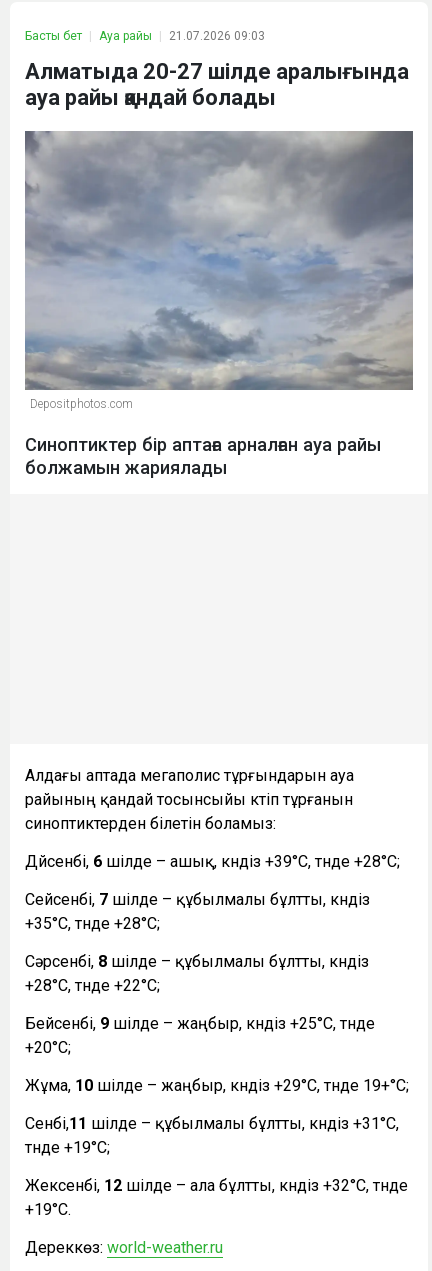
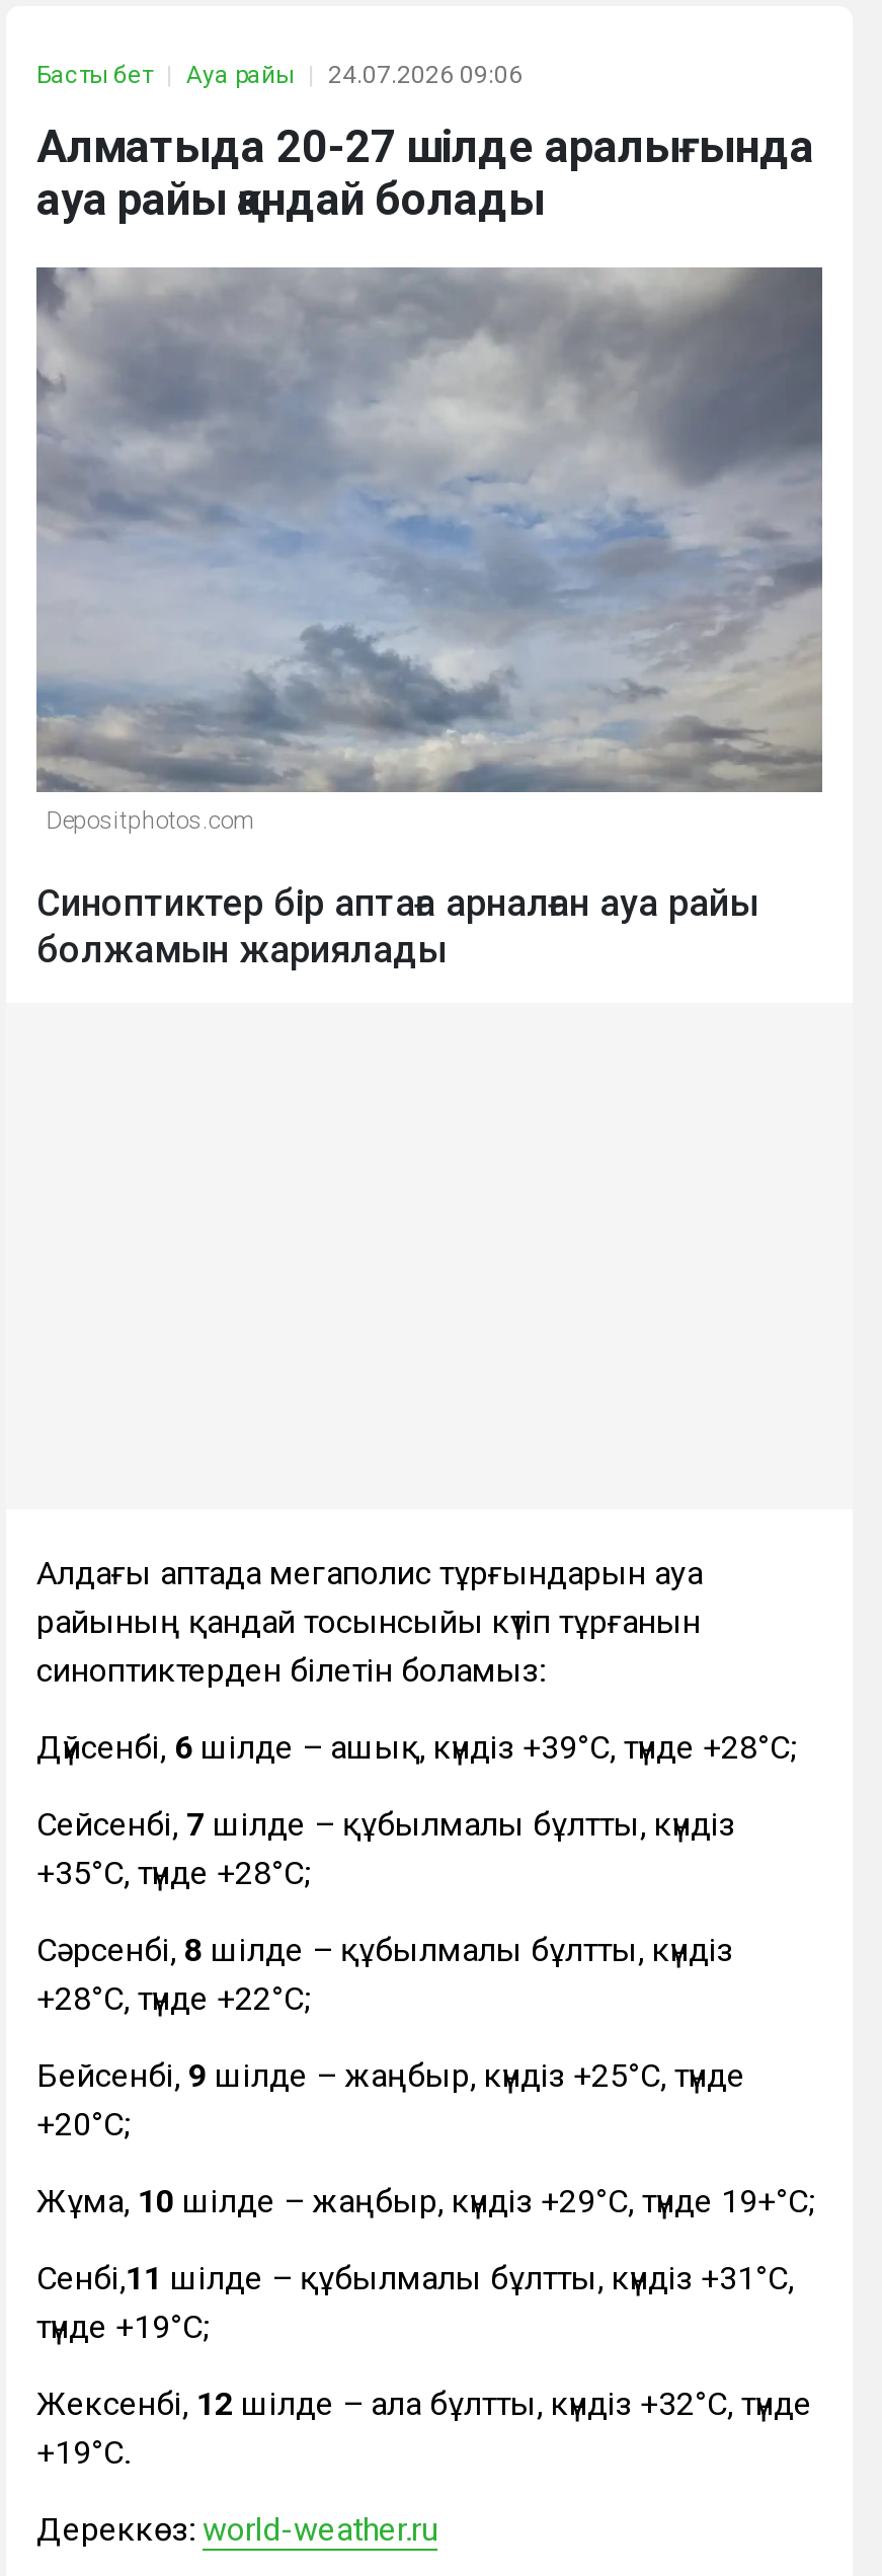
- Басты бет Ауа райы 21.07.2026 09:03
+ Басты бет Ауа райы 24.07.2026 09:06
